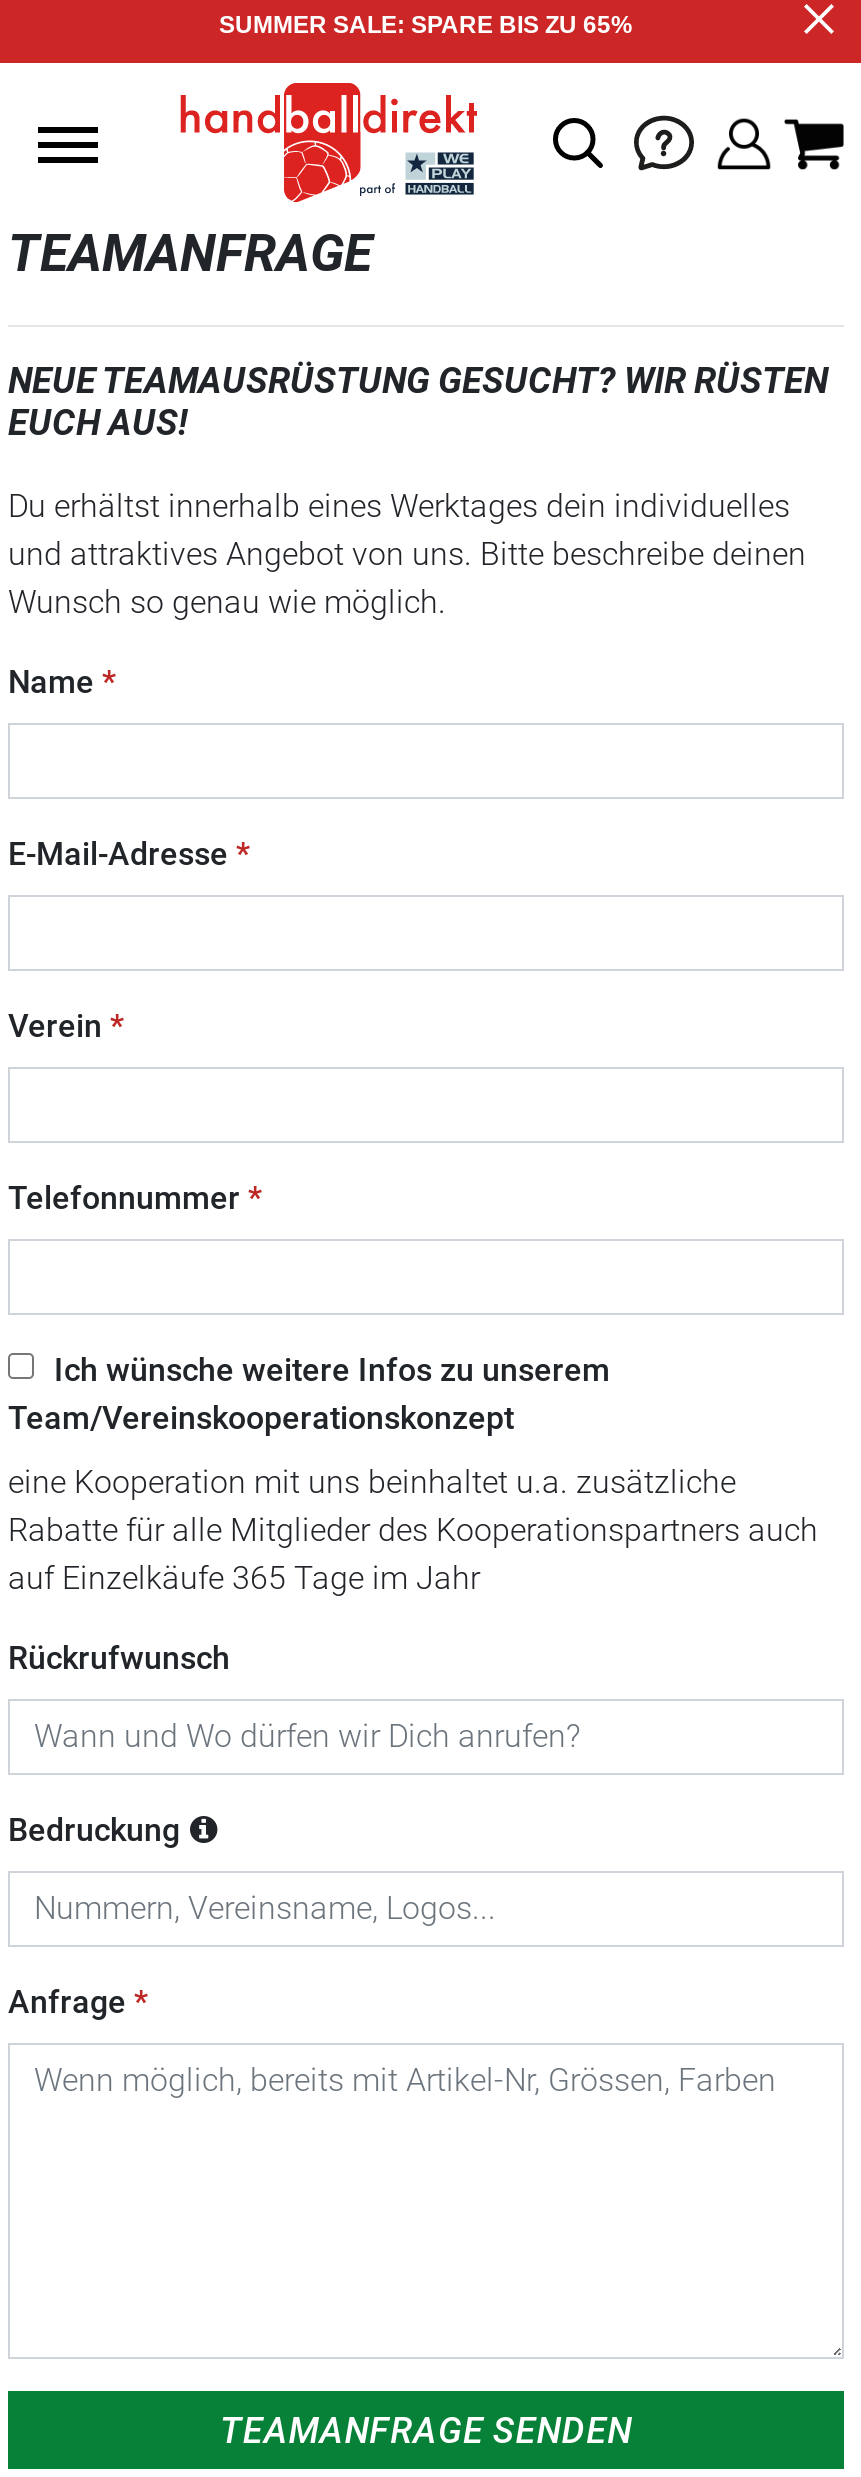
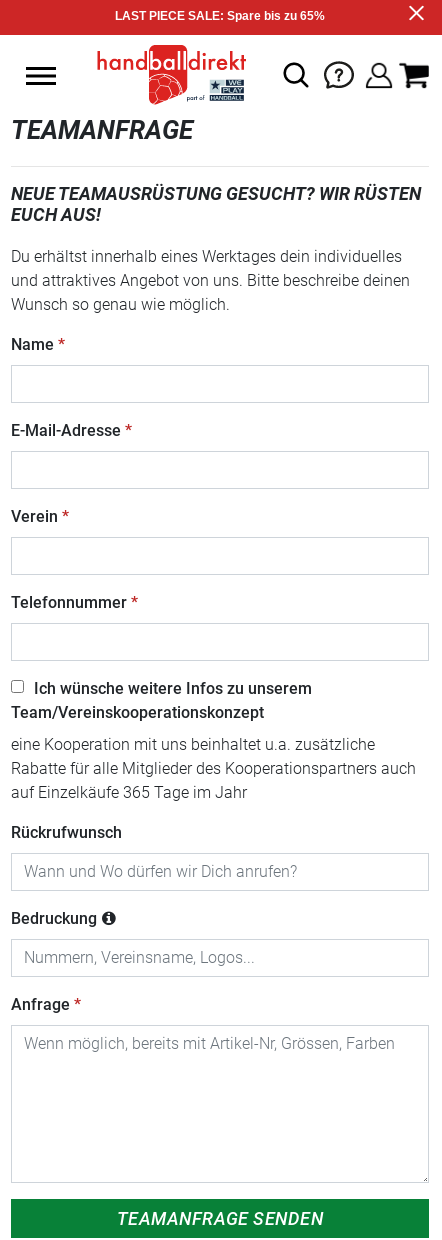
- SUMMER SALE: SPARE BIS ZU 65%
+ LAST PIECE SALE: Spare bis zu 65%
